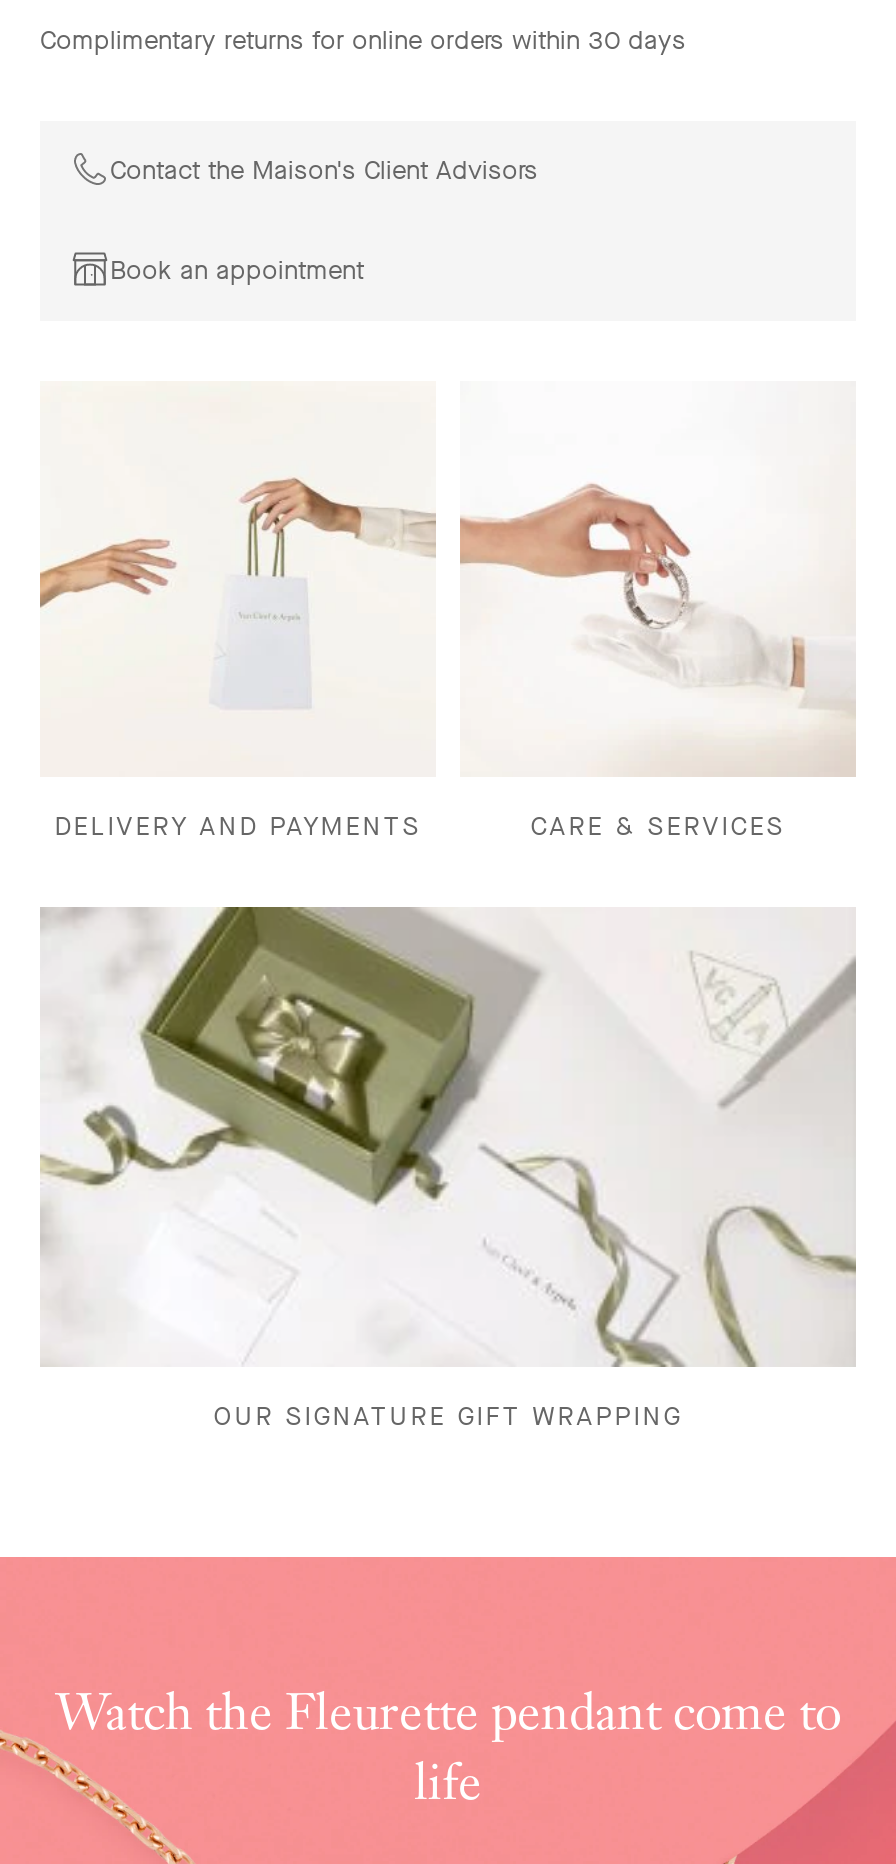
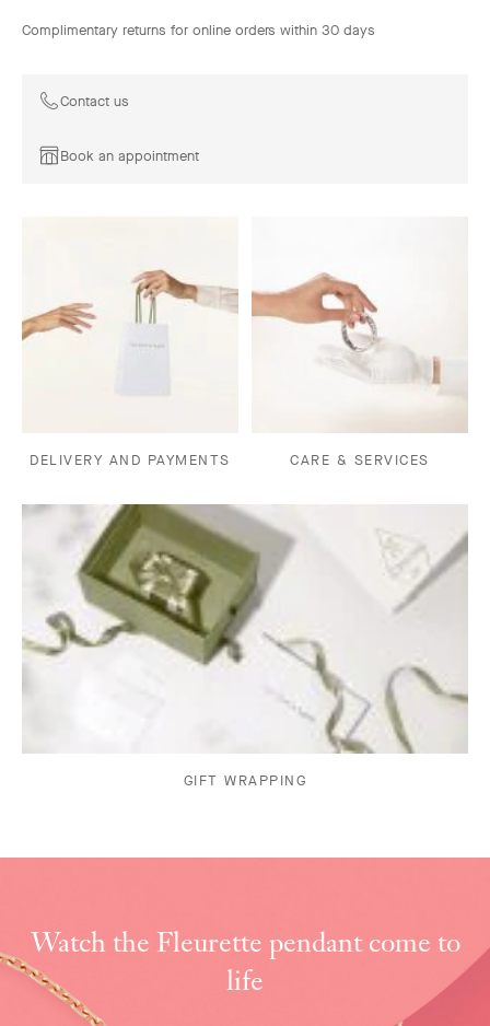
- Contact the Maison's Client Advisors
+ Contact us

- OUR SIGNATURE GIFT WRAPPING
+ GIFT WRAPPING
